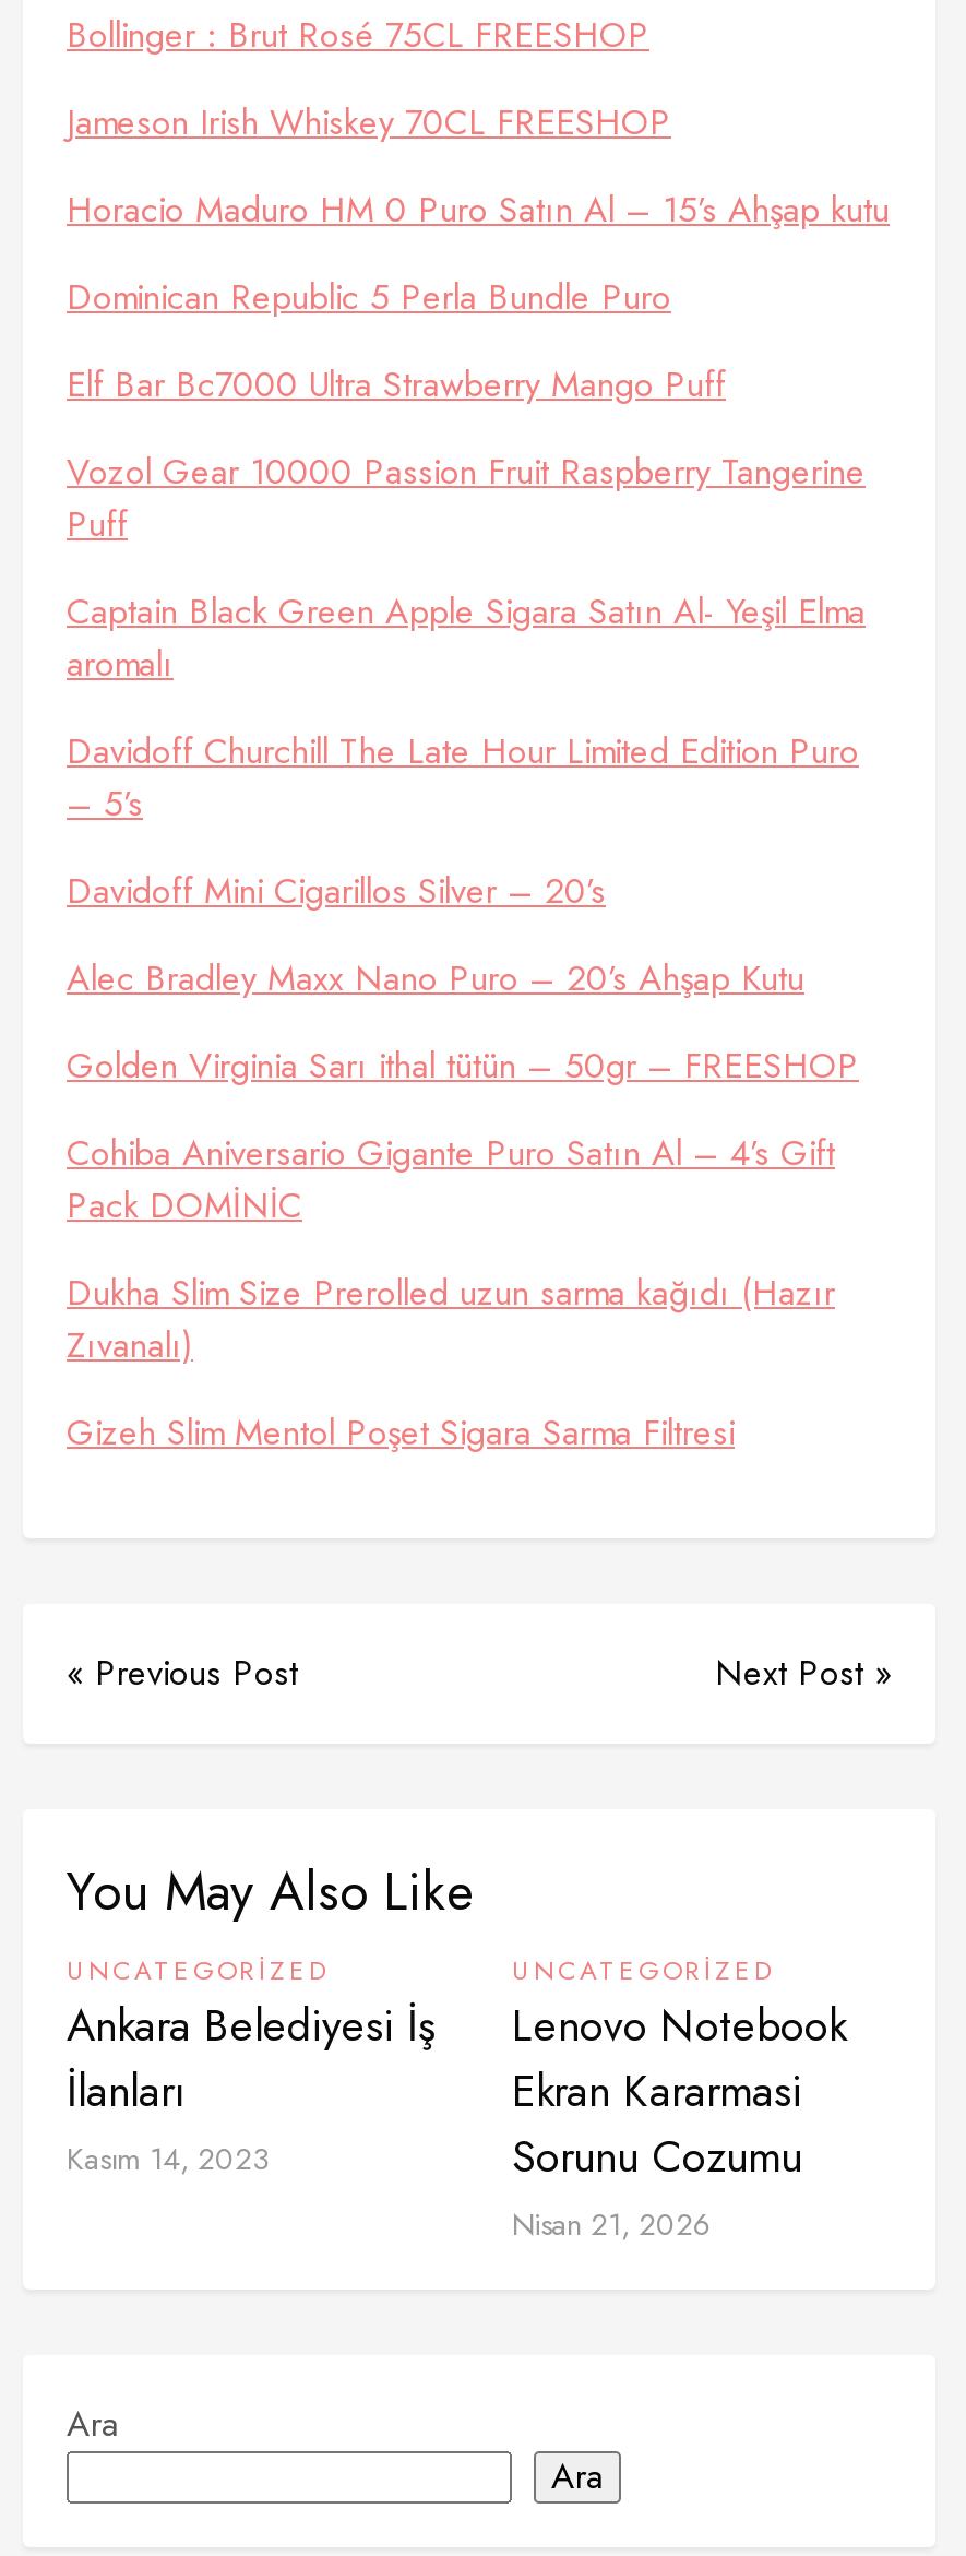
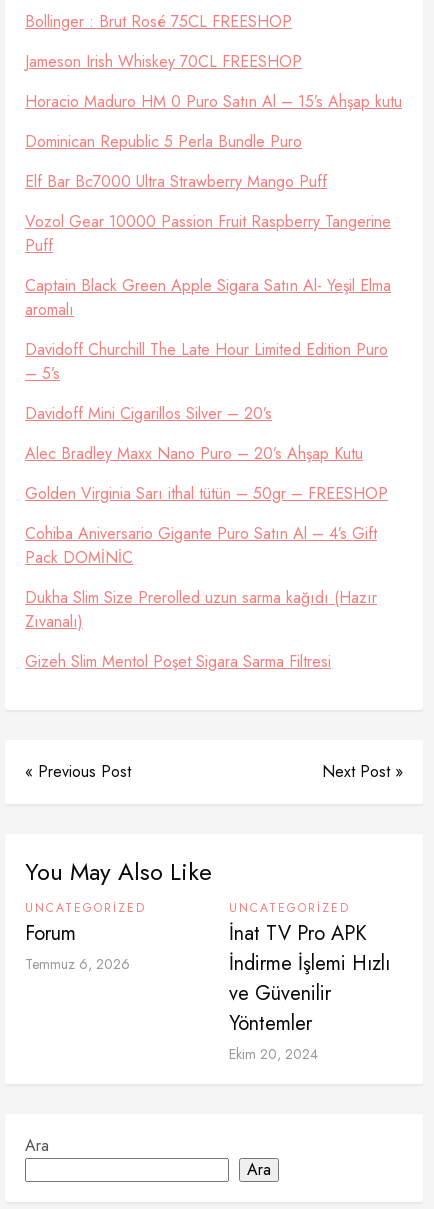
- Ankara Belediyesi İş
- İlanları
- Kasım 14, 2023
+ Forum
+ Temmuz 6, 2026

- Lenovo Notebook
- Ekran Kararmasi
- Sorunu Cozumu
- Nisan 21, 2026
+ İnat TV Pro APK
+ İndirme İşlemi Hızlı
+ ve Güvenilir
+ Yöntemler
+ Ekim 20, 2024
